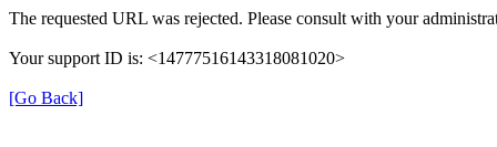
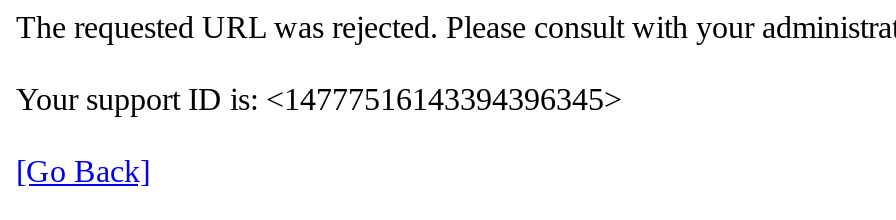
- Your support ID is: <14777516143318081020>
+ Your support ID is: <14777516143394396345>
